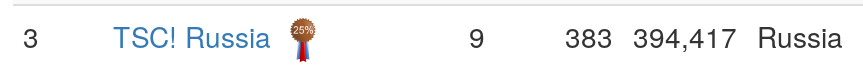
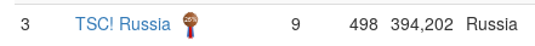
- 9 383 394,417 Russia
+ 9 498 394,202 Russia
